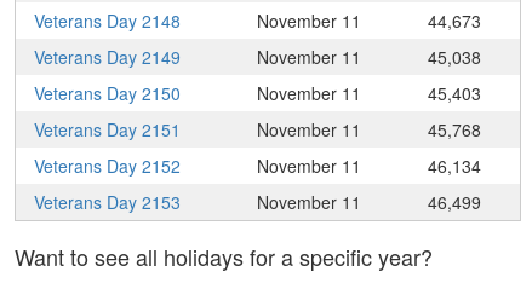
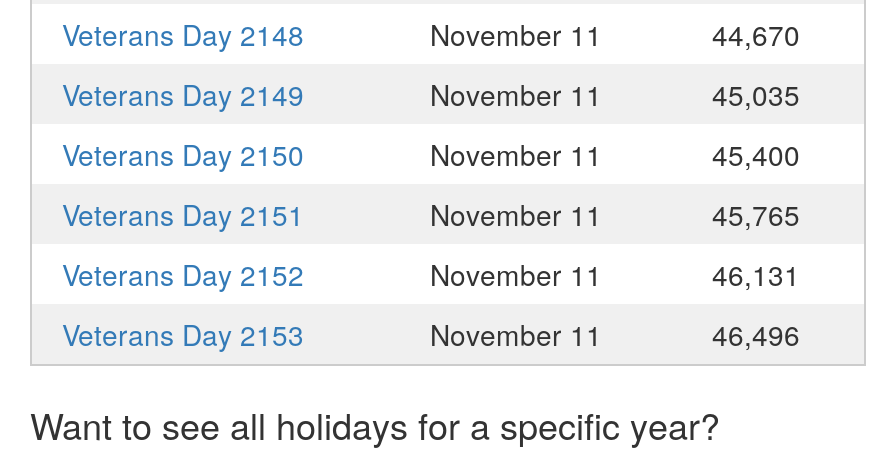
- 44,673
+ 44,670

- 45,038
+ 45,035

- 45,403
+ 45,400

- 45,768
+ 45,765

- 46,134
+ 46,131

- 46,499
+ 46,496
